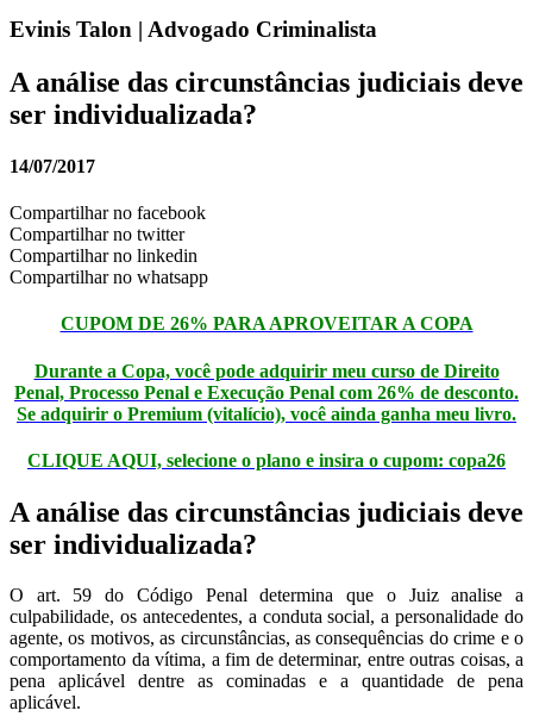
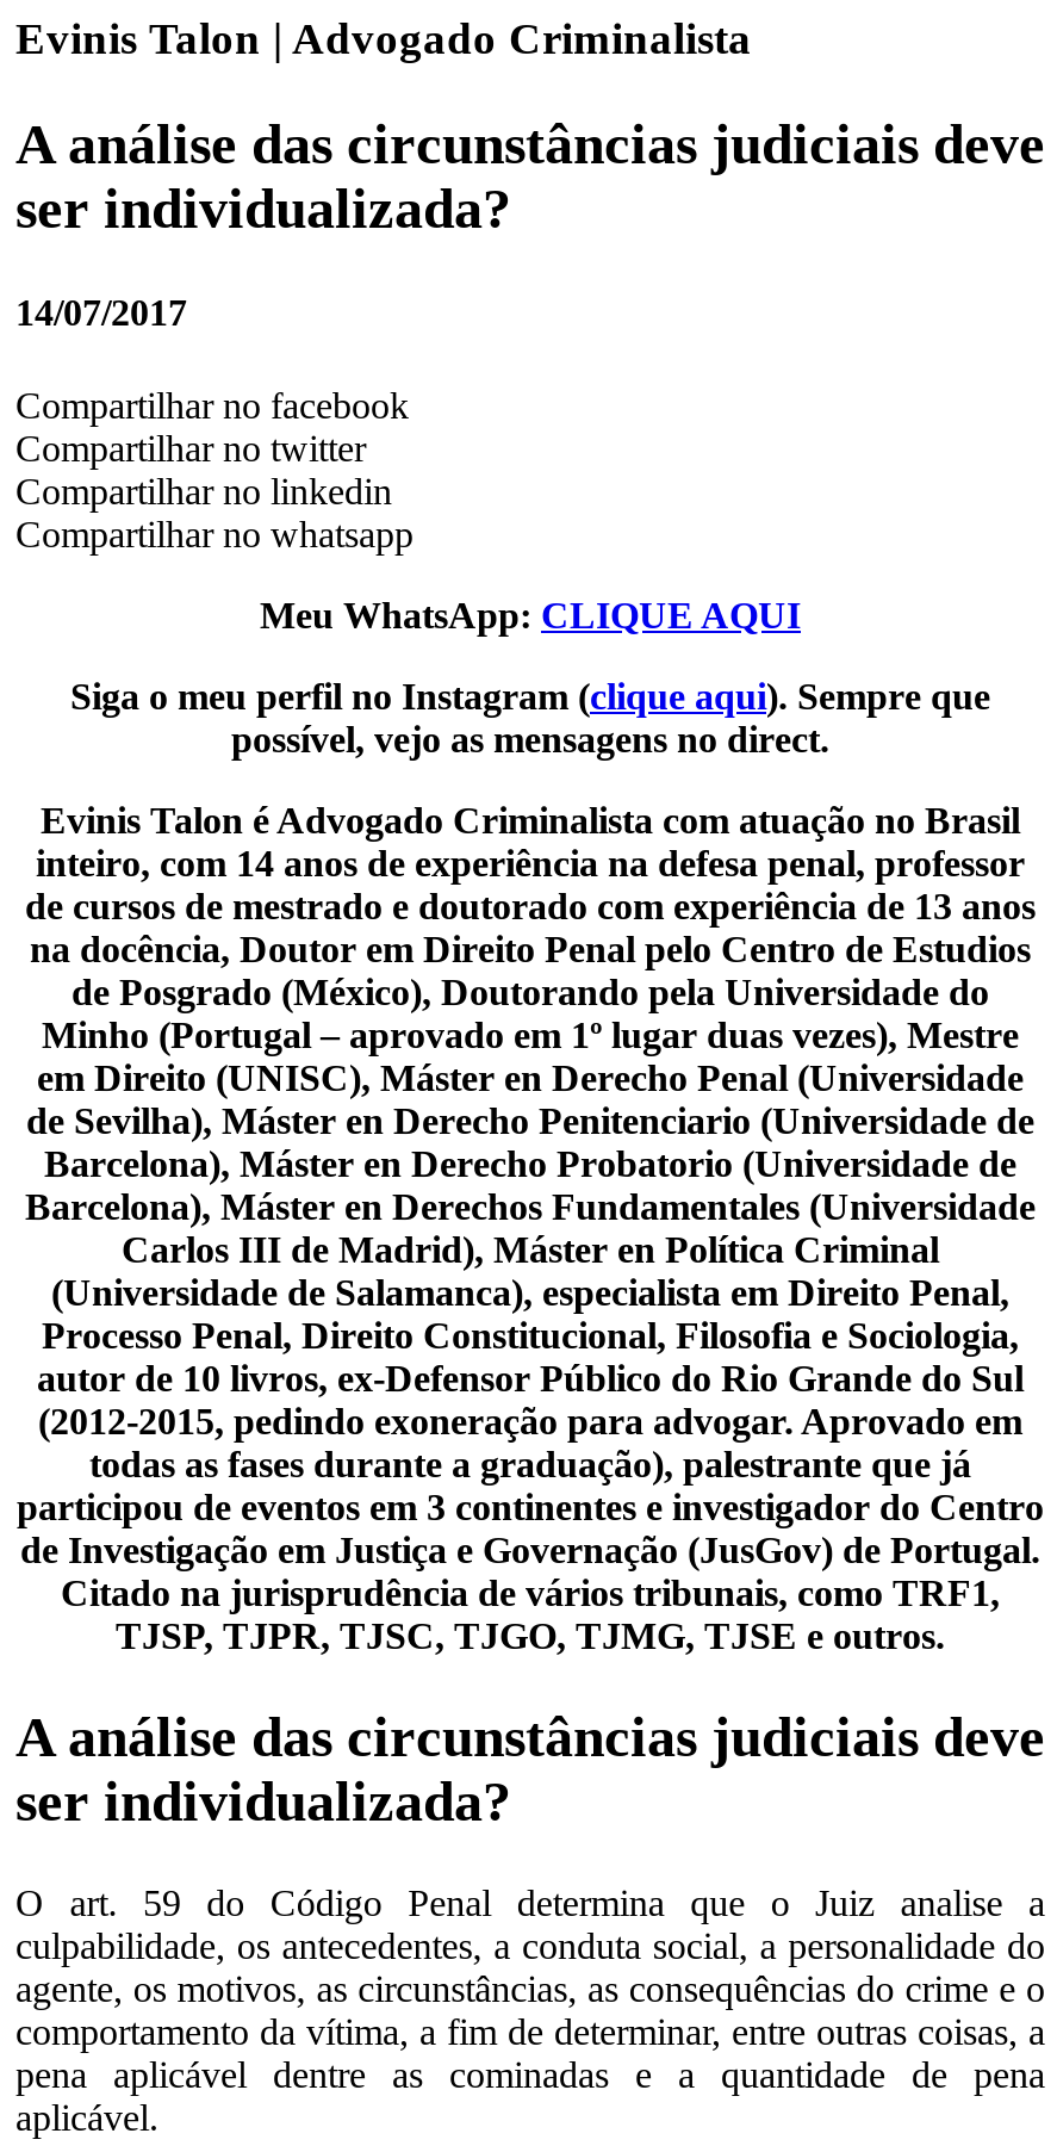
- CUPOM DE 26% PARA APROVEITAR A COPA
+ Meu WhatsApp: CLIQUE AQUI

- Durante a Copa, você pode adquirir meu curso de Direito
- Penal, Processo Penal e Execução Penal com 26% de desconto.
- Se adquirir o Premium (vitalício), você ainda ganha meu livro.
+ Siga o meu perfil no Instagram (clique aqui). Sempre que
+ possível, vejo as mensagens no direct.

- CLIQUE AQUI, selecione o plano e insira o cupom: copa26
+ Evinis Talon é Advogado Criminalista com atuação no Brasil
+ inteiro, com 14 anos de experiência na defesa penal, professor
+ de cursos de mestrado e doutorado com experiência de 13 anos
+ na docência, Doutor em Direito Penal pelo Centro de Estudios
+ de Posgrado (México), Doutorando pela Universidade do
+ Minho (Portugal – aprovado em 1º lugar duas vezes), Mestre
+ em Direito (UNISC), Máster en Derecho Penal (Universidade
+ de Sevilha), Máster en Derecho Penitenciario (Universidade de
+ Barcelona), Máster en Derecho Probatorio (Universidade de
+ Barcelona), Máster en Derechos Fundamentales (Universidade
+ Carlos III de Madrid), Máster en Política Criminal
+ (Universidade de Salamanca), especialista em Direito Penal,
+ Processo Penal, Direito Constitucional, Filosofia e Sociologia,
+ autor de 10 livros, ex-Defensor Público do Rio Grande do Sul
+ (2012-2015, pedindo exoneração para advogar. Aprovado em
+ todas as fases durante a graduação), palestrante que já
+ participou de eventos em 3 continentes e investigador do Centro
+ de Investigação em Justiça e Governação (JusGov) de Portugal.
+ Citado na jurisprudência de vários tribunais, como TRF1,
+ TJSP, TJPR, TJSC, TJGO, TJMG, TJSE e outros.
